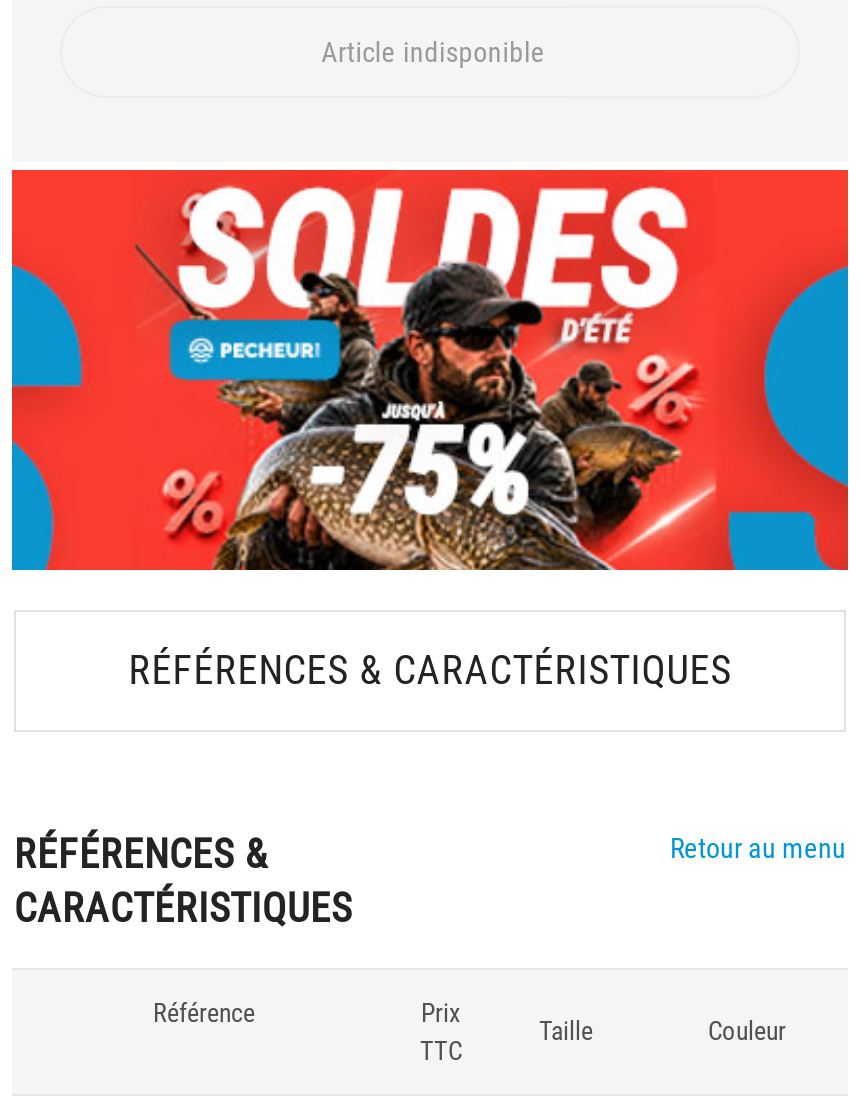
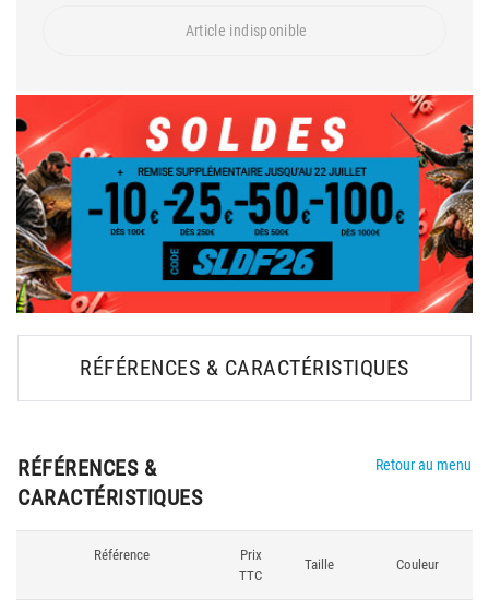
- [image]
+ [image]
